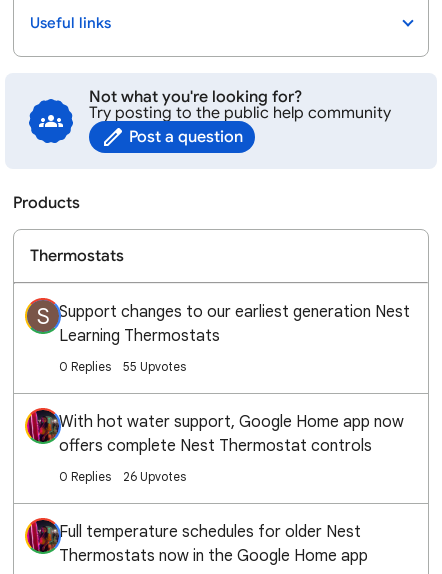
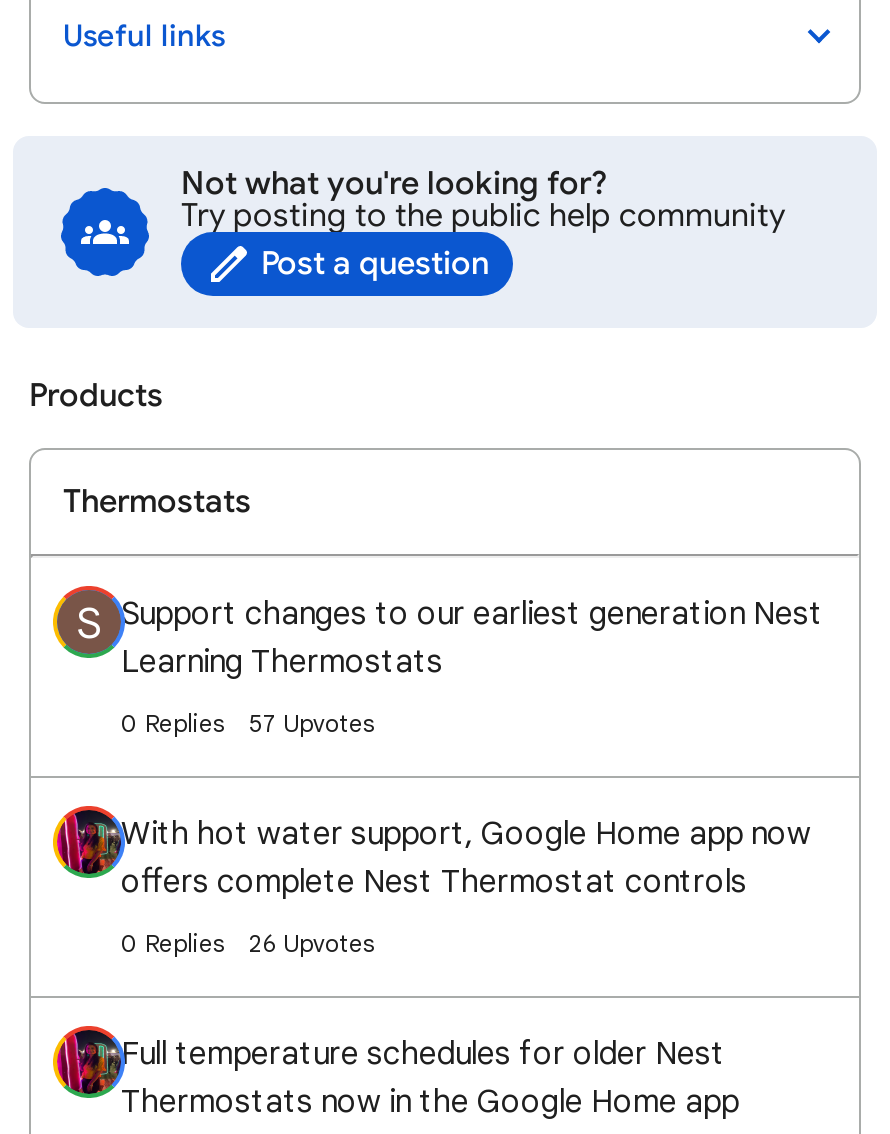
- 55 Upvotes
+ 57 Upvotes
